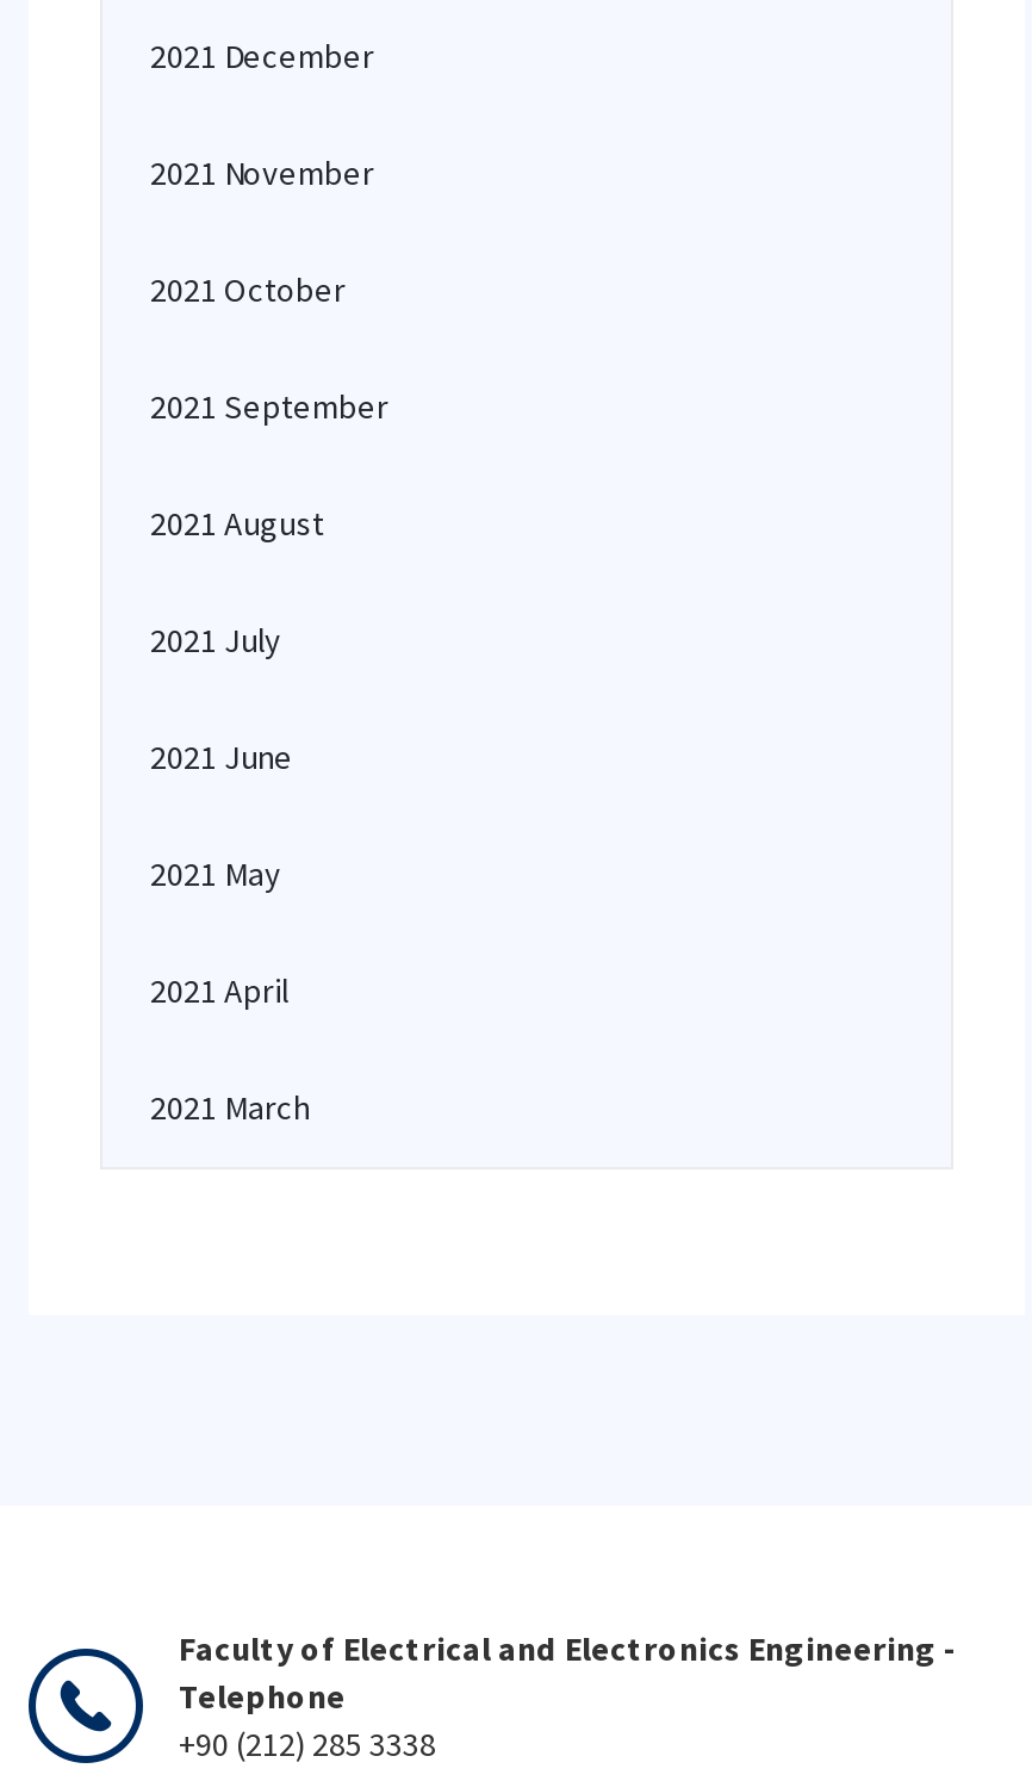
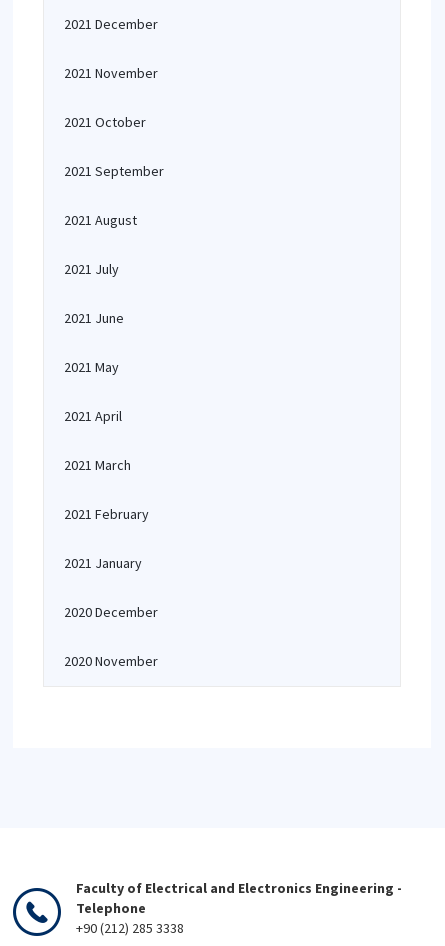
+ 2021 February
+ 2021 January
+ 2020 December
+ 2020 November
